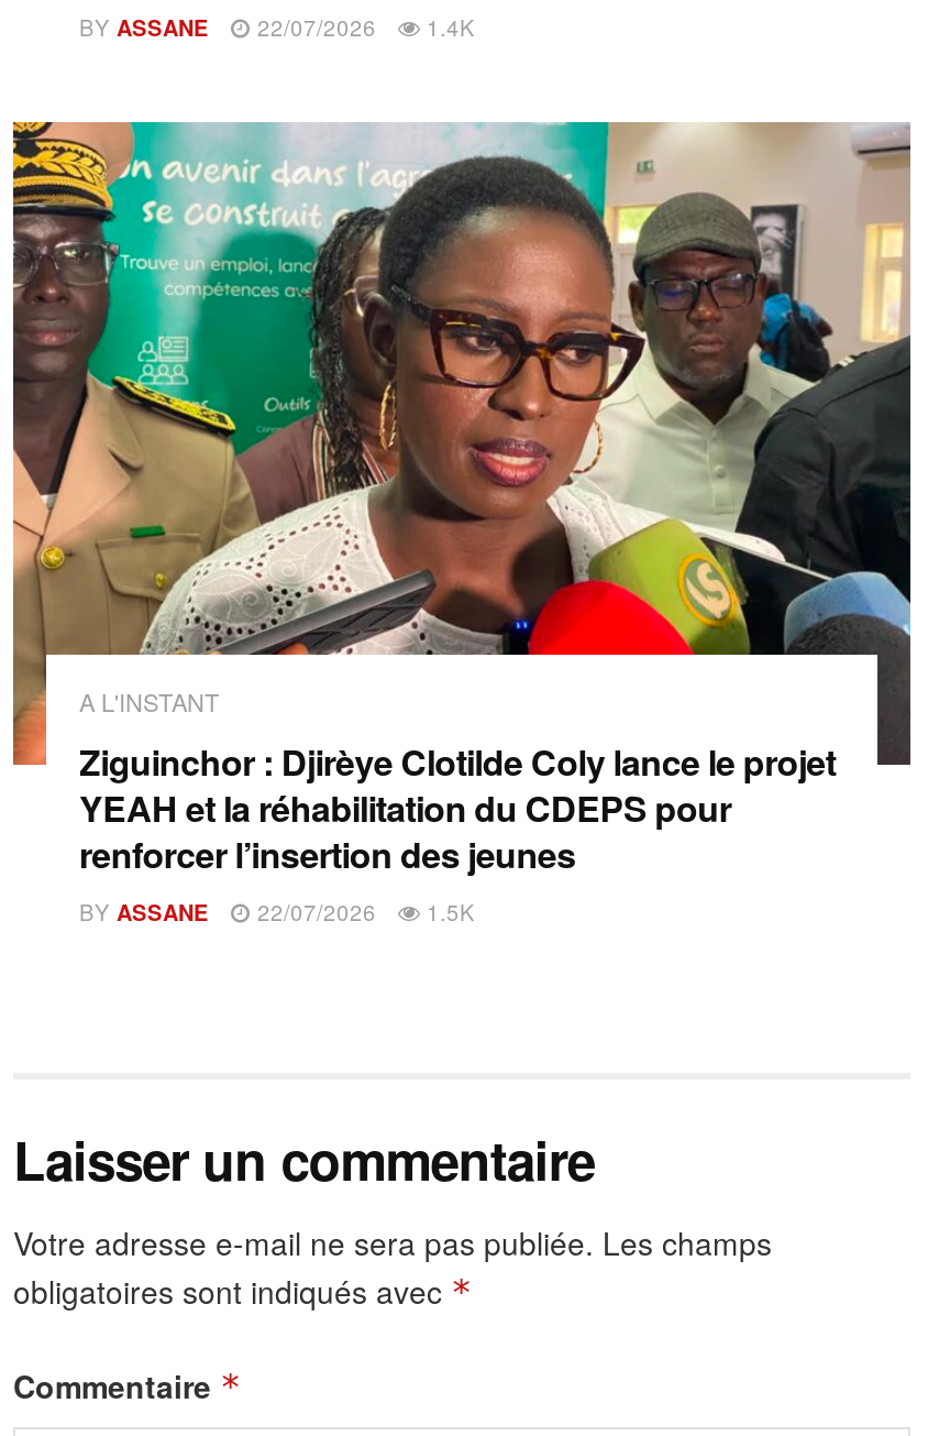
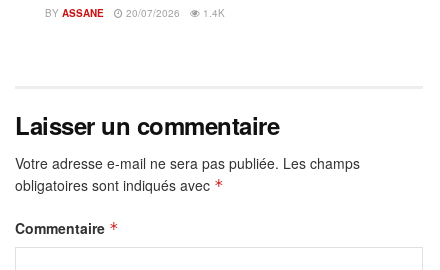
- BY ASSANE 22/07/2026 1.4K
+ BY ASSANE 20/07/2026 1.4K

- [image]
- A L'INSTANT
- Ziguinchor : Djirèye Clotilde Coly lance le projet
- YEAH et la réhabilitation du CDEPS pour
- renforcer l’insertion des jeunes
- BY ASSANE
- 22/07/2026
- 1.5K
